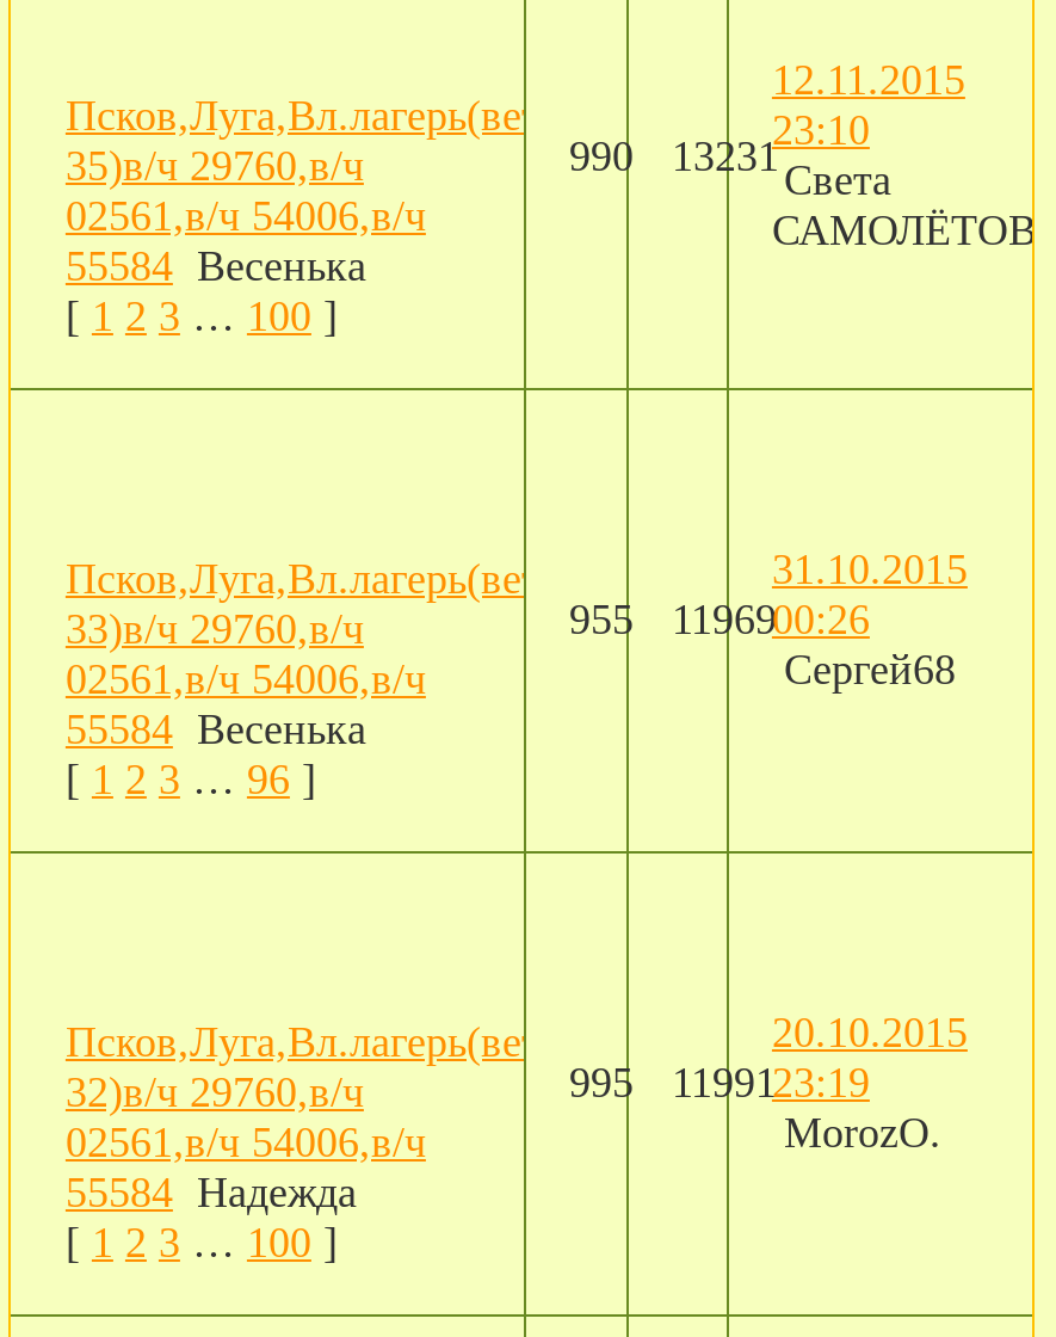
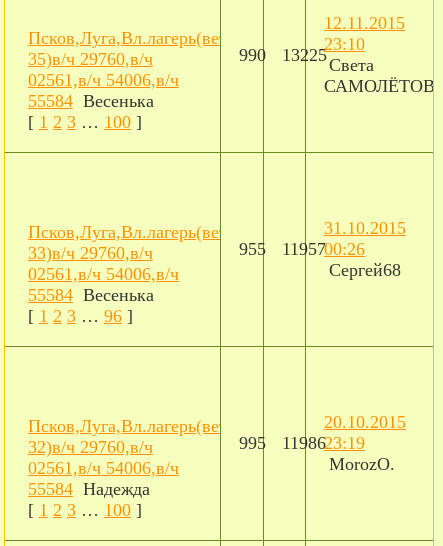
- 990 13231 Света
+ 990 13225 Света

- 955 11969 00:26
+ 955 11957 00:26

- 995 11991 23:19
+ 995 11986 23:19
